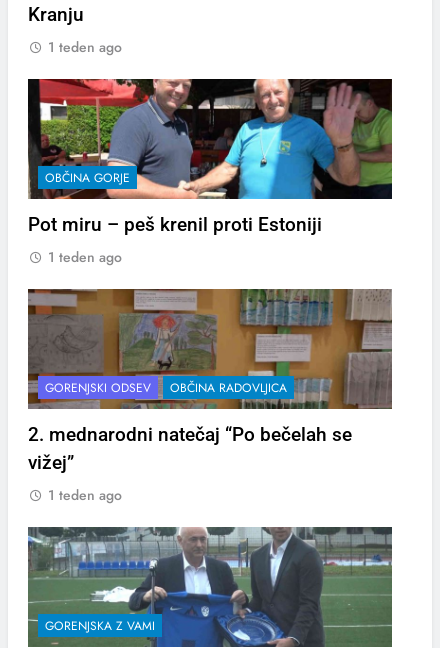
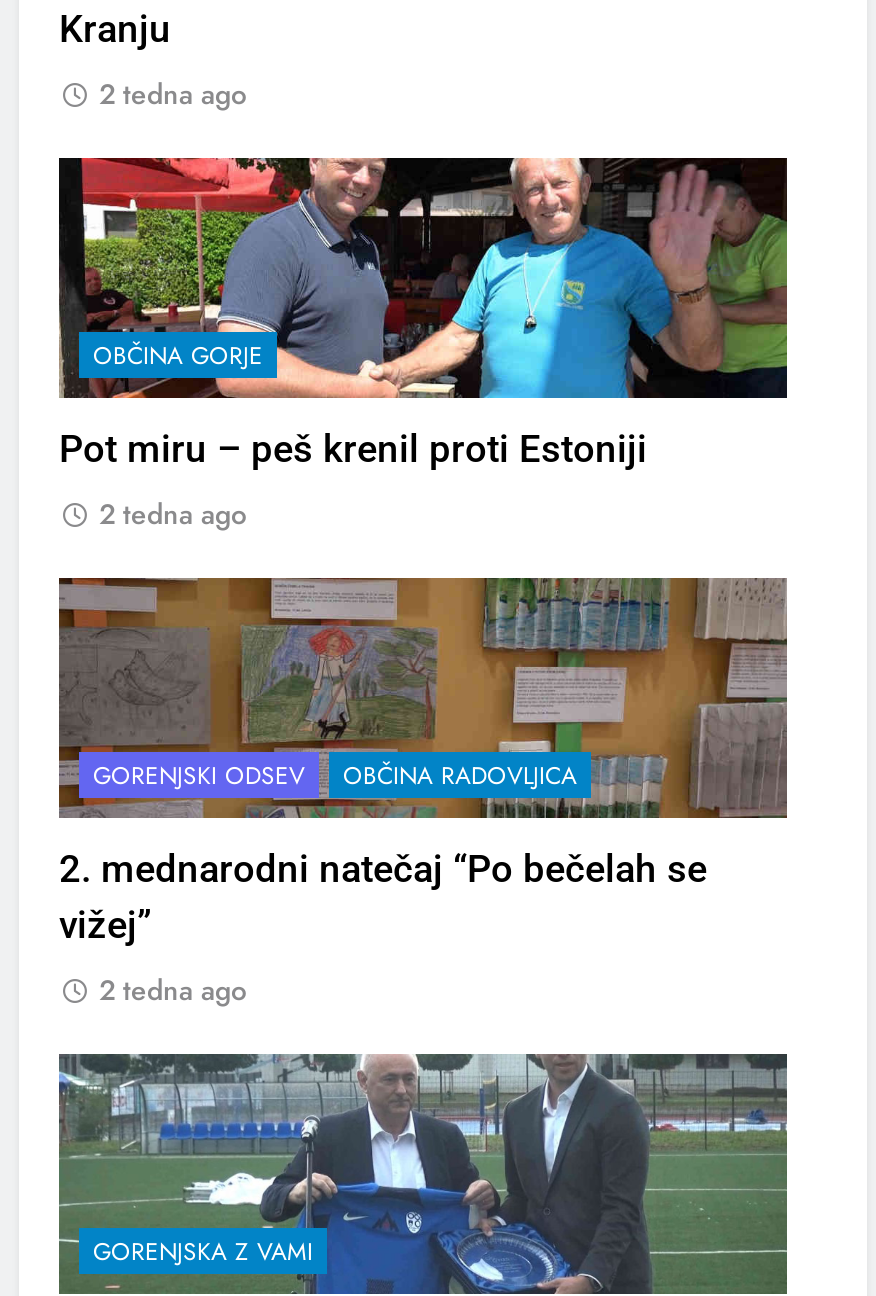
- 1 teden ago
+ 2 tedna ago

- 1 teden ago
+ 2 tedna ago

- 1 teden ago
+ 2 tedna ago
